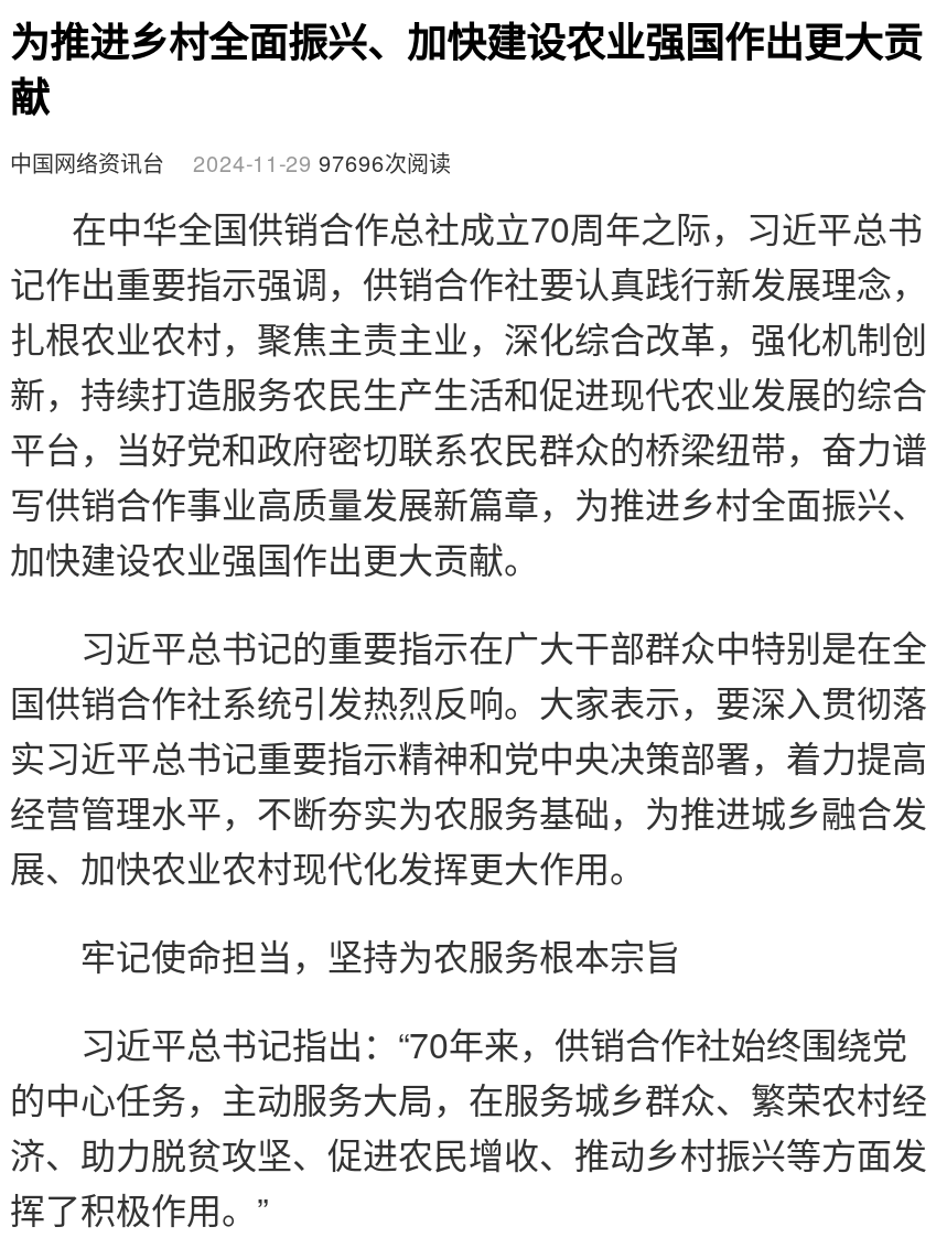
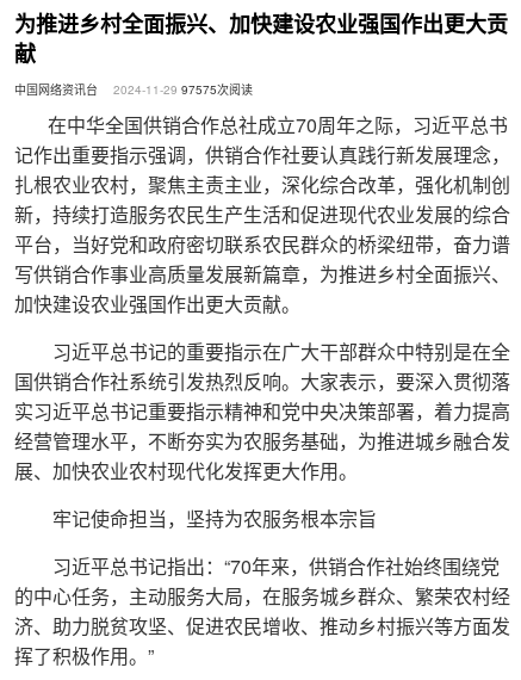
- 中国网络资讯台 2024-11-29 97696次阅读
+ 中国网络资讯台 2024-11-29 97575次阅读
